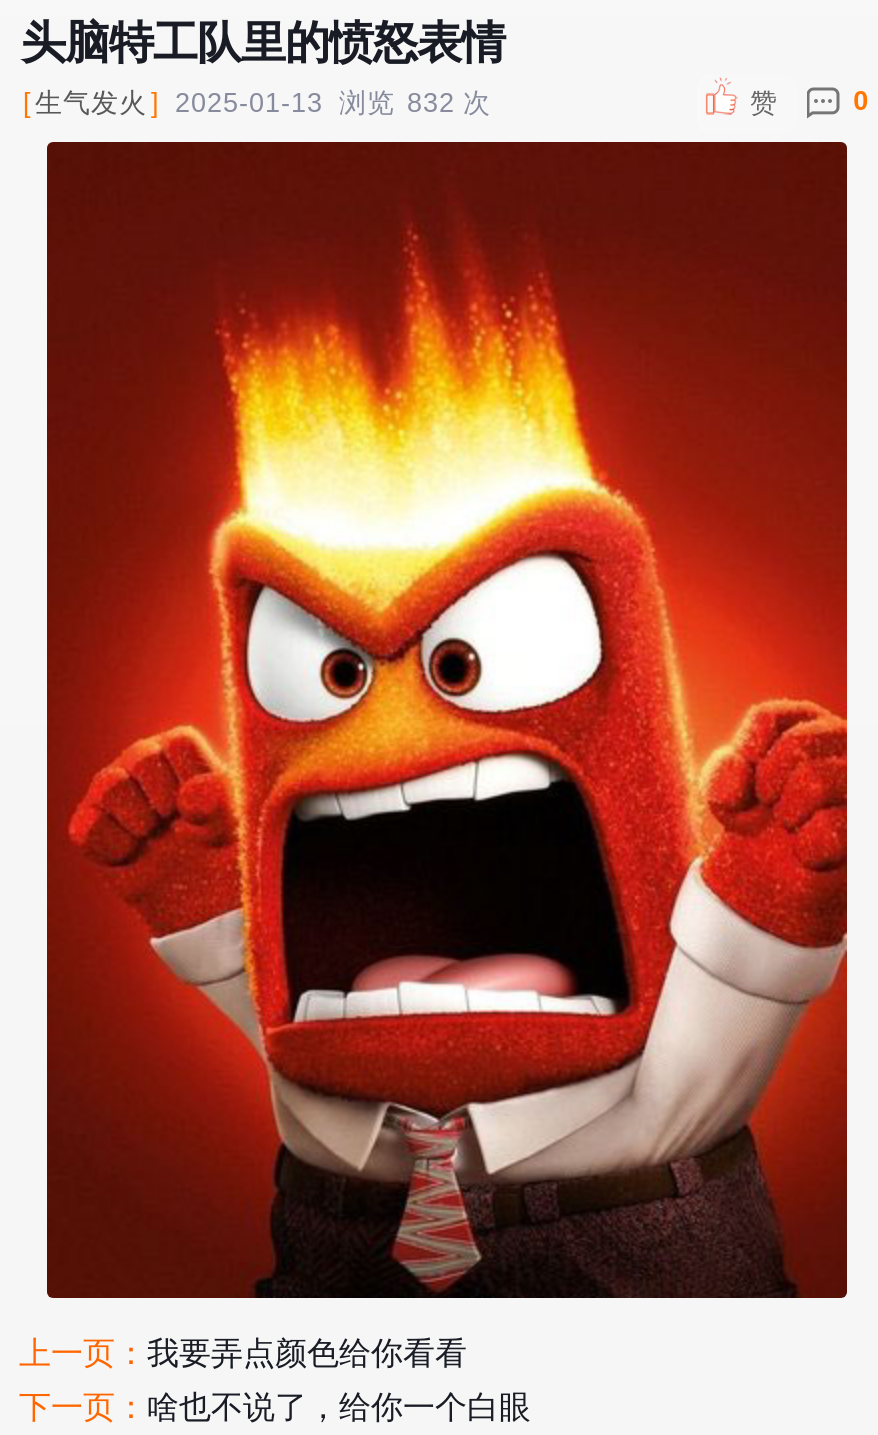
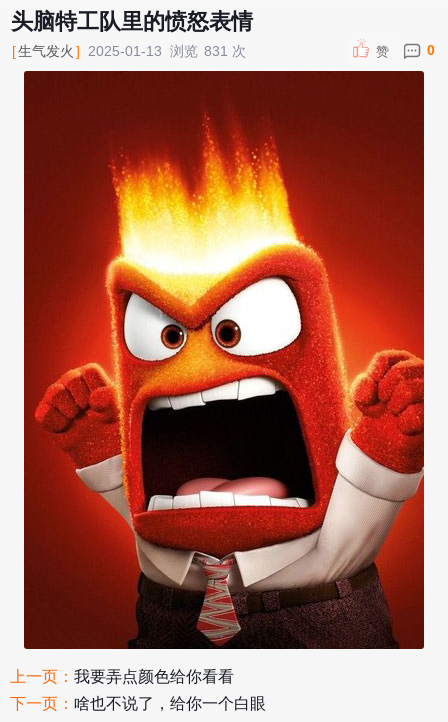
- [ 生气发火 ] 2025-01-13 浏览 832次
+ [ 生气发火 ] 2025-01-13 浏览 831次
